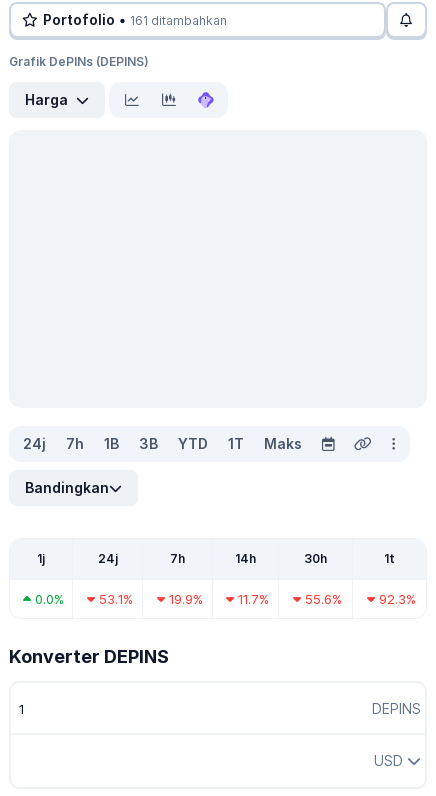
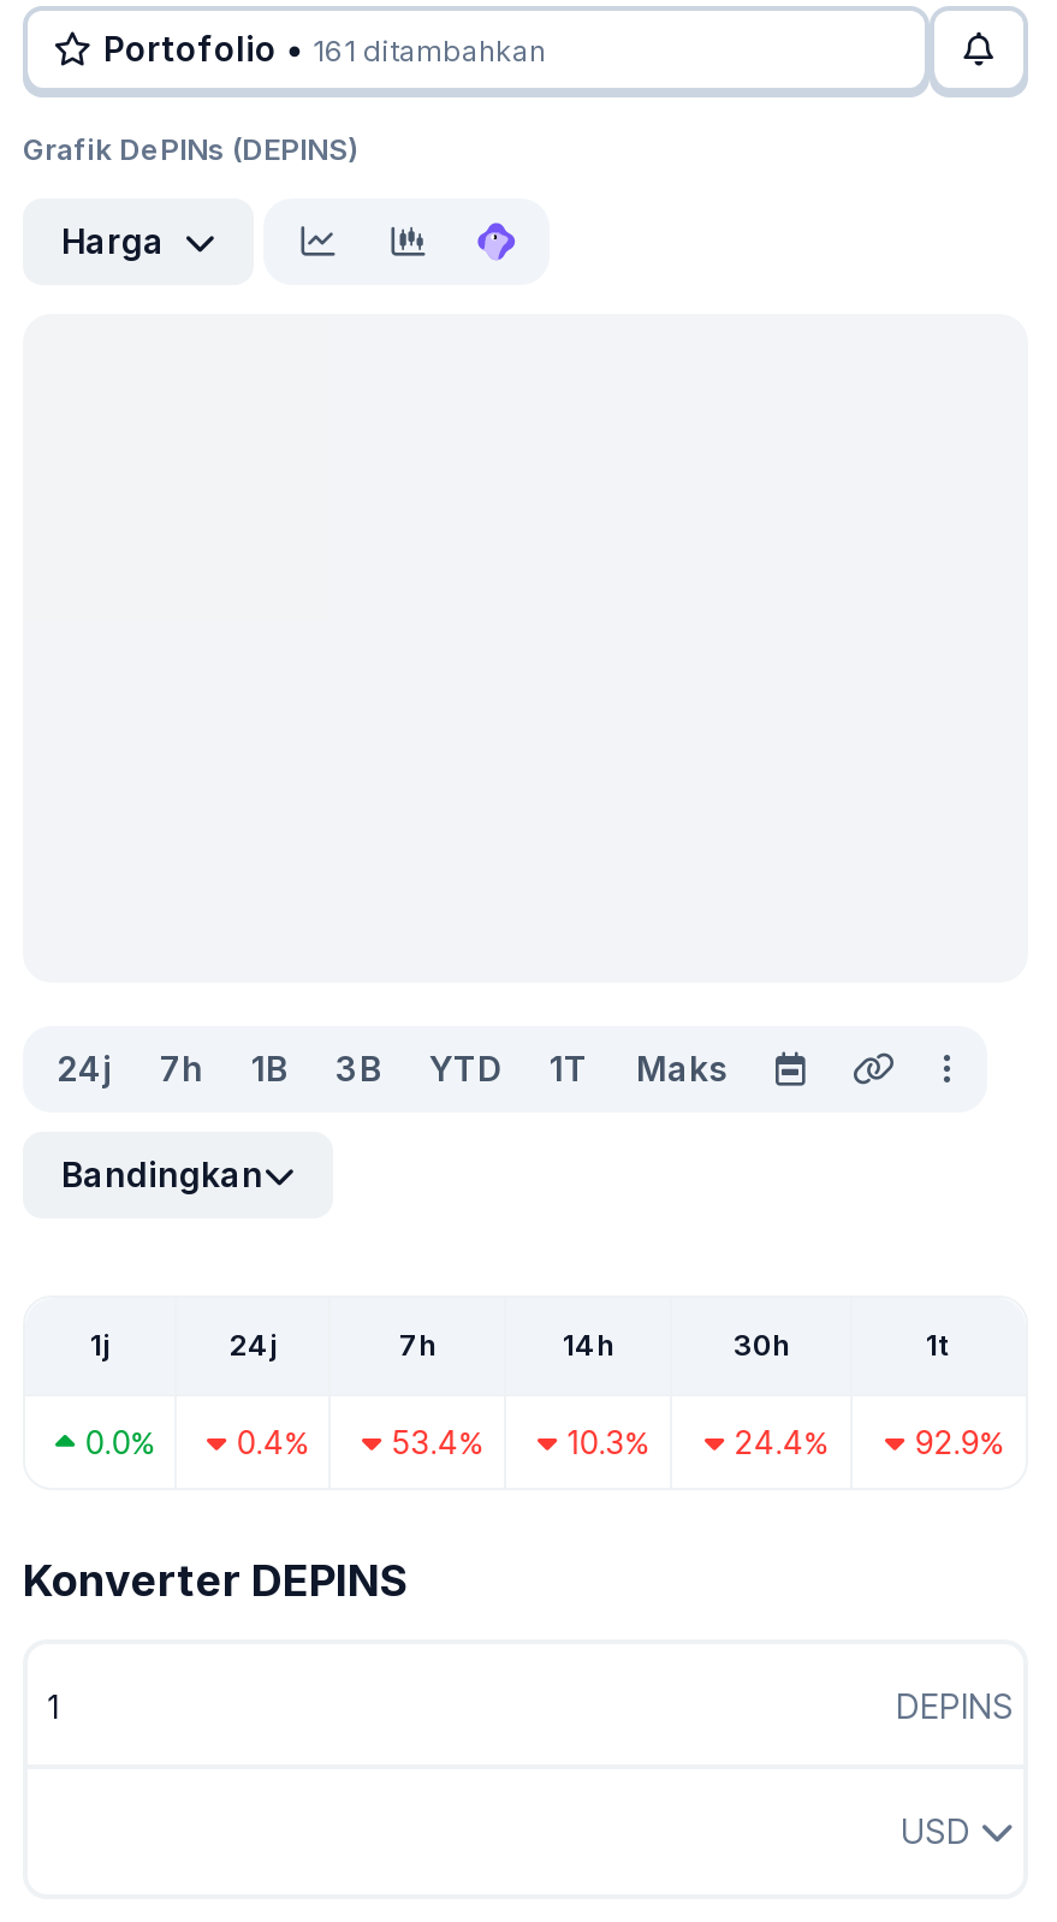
- 53.1%
+ 0.4%

- 19.9%
+ 53.4%

- 11.7%
+ 10.3%

- 55.6%
+ 24.4%

- 92.3%
+ 92.9%
